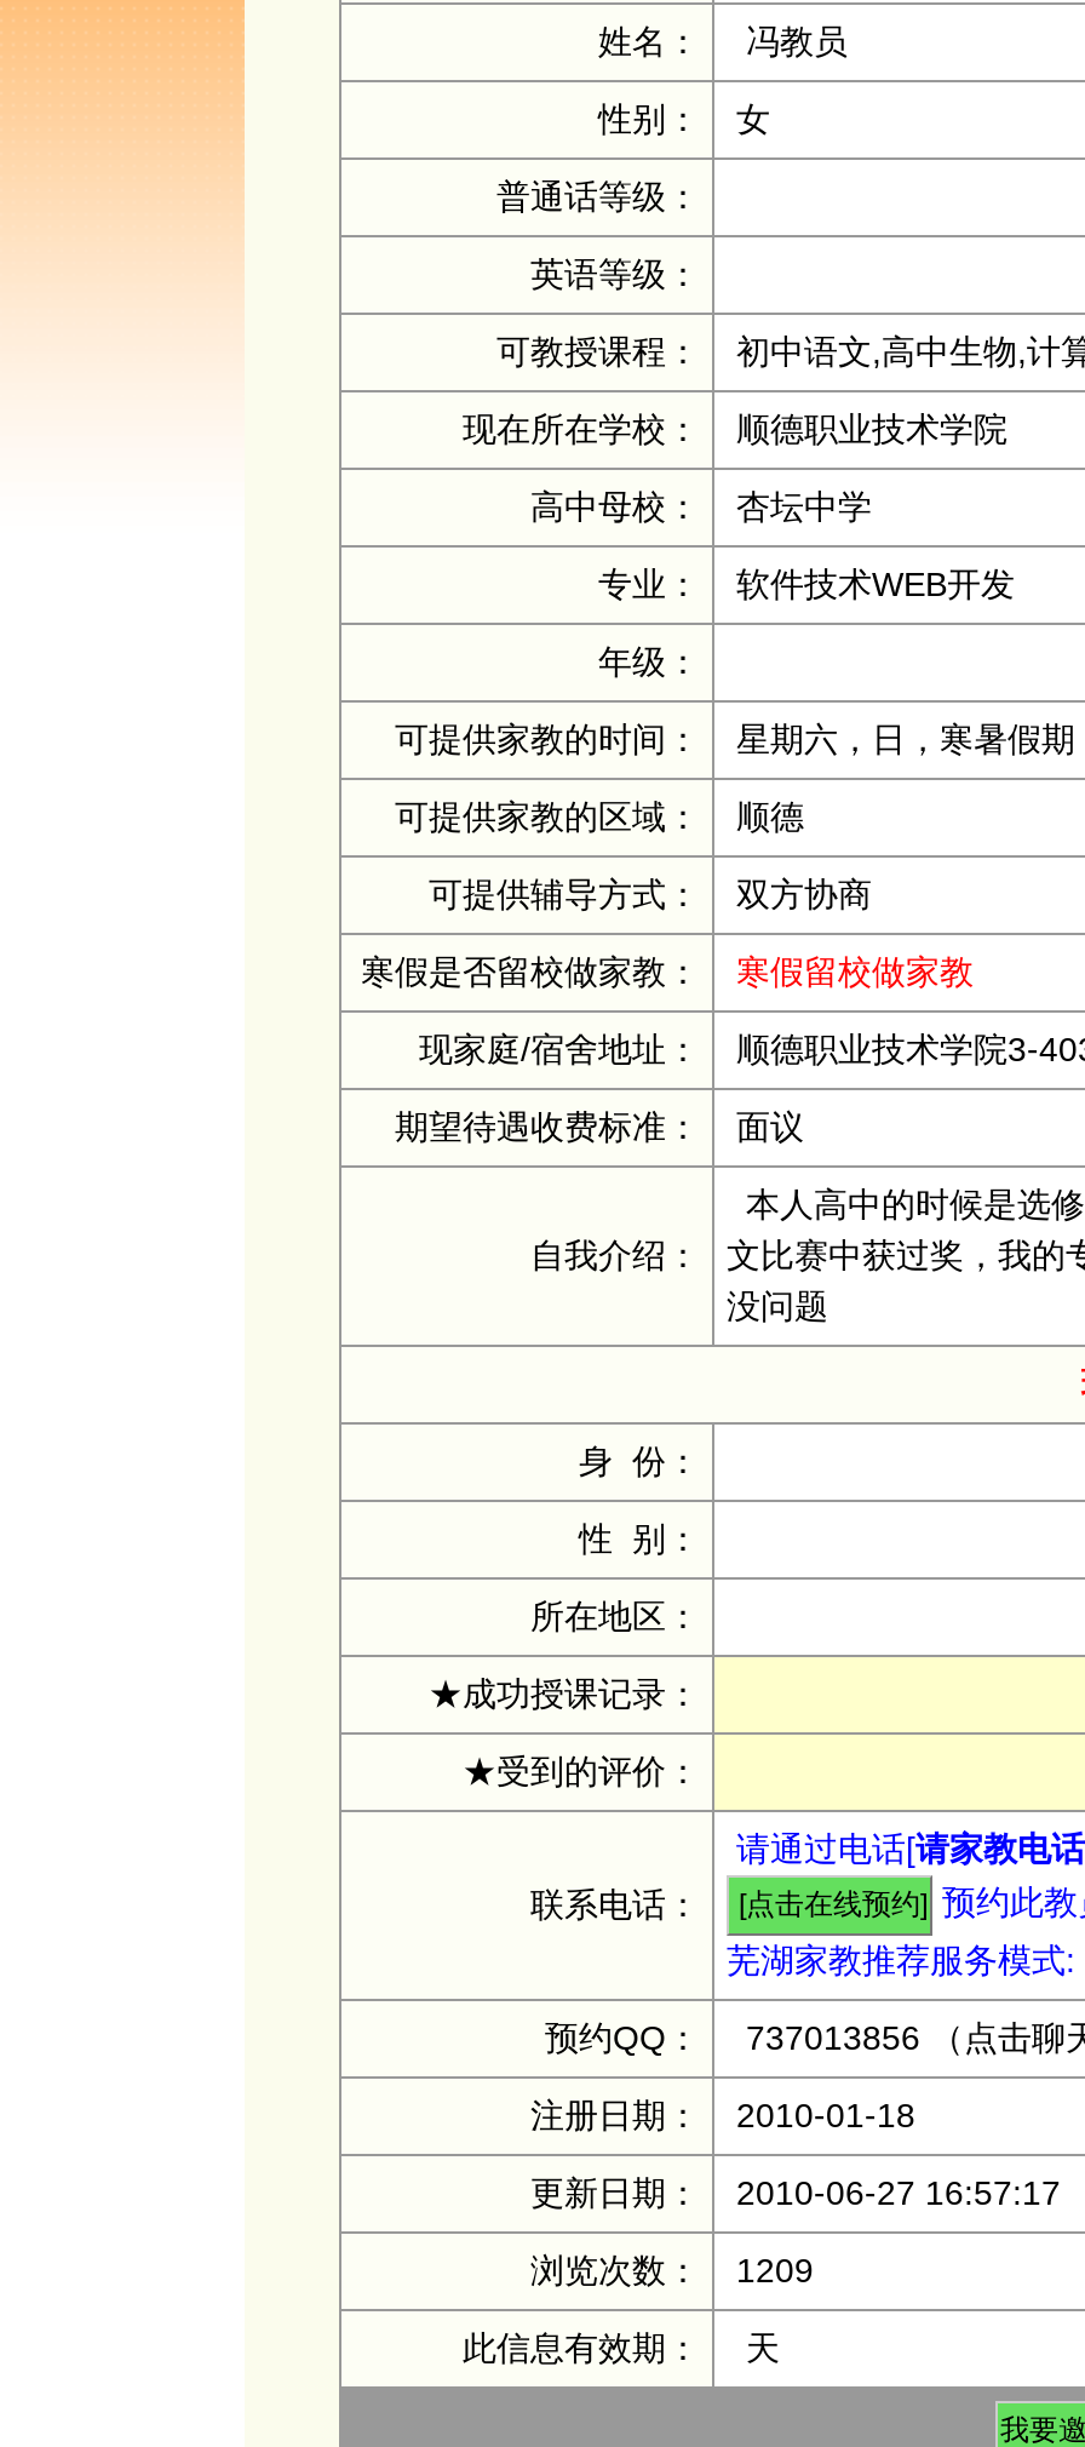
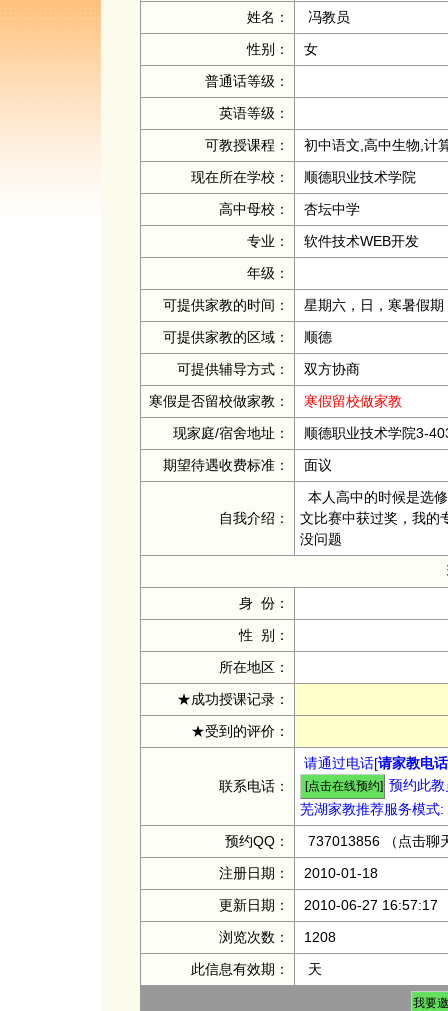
- 浏览次数： 1209
+ 浏览次数： 1208
